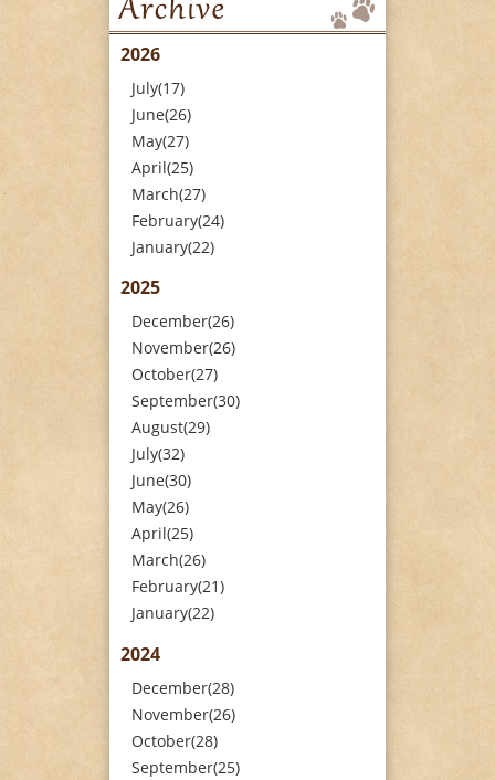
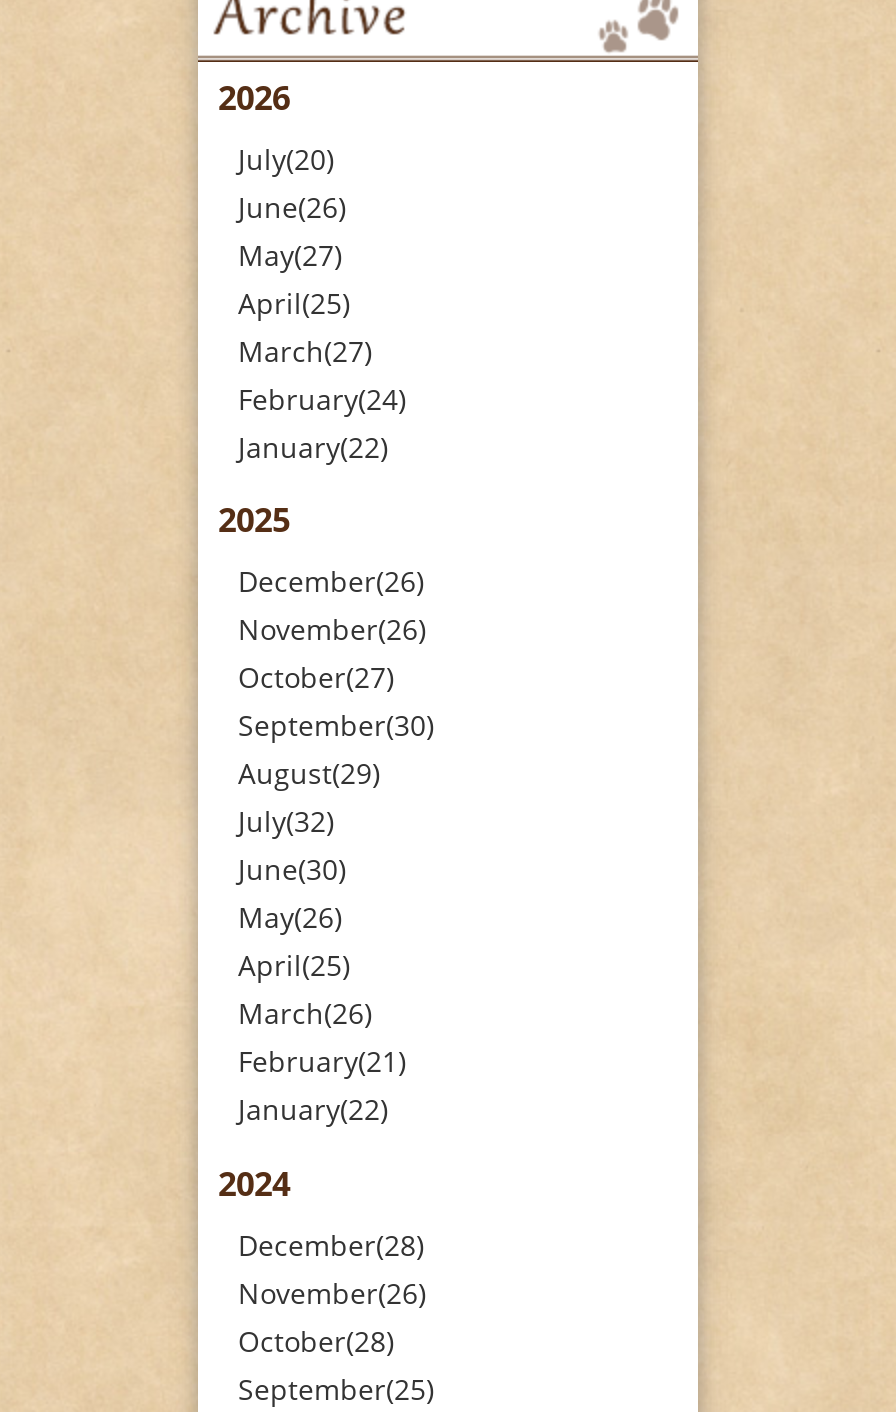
- July(17)
+ July(20)
